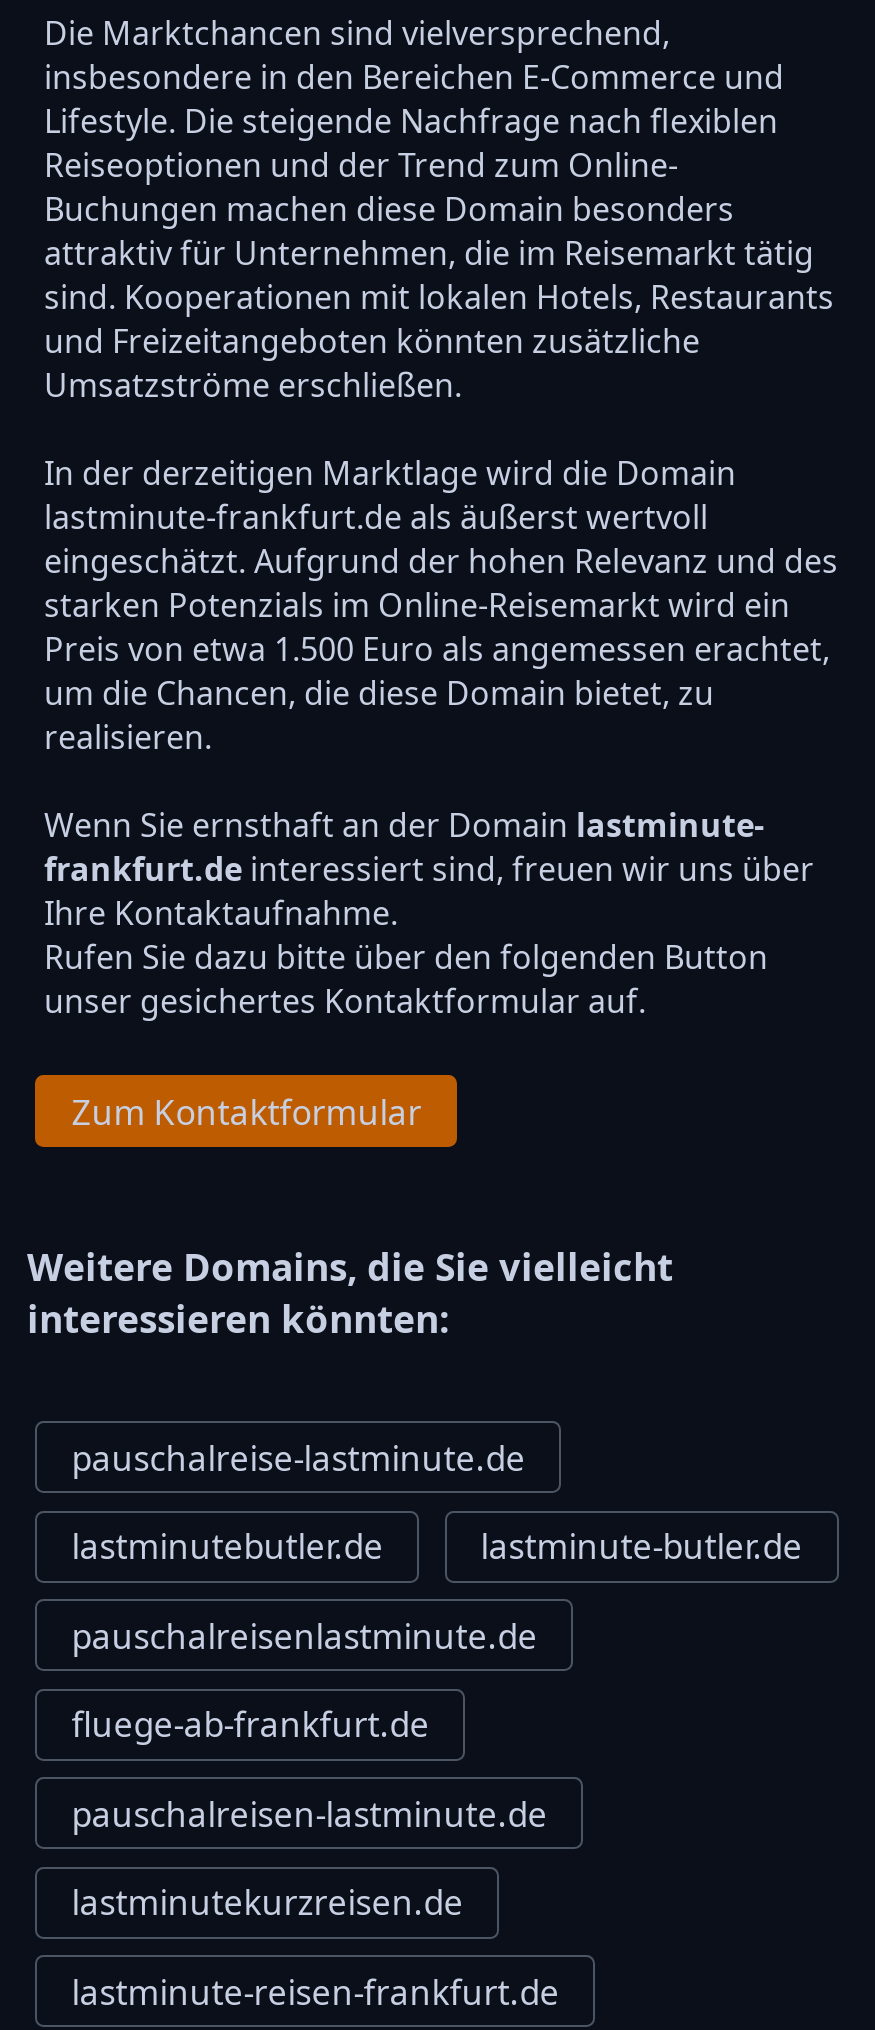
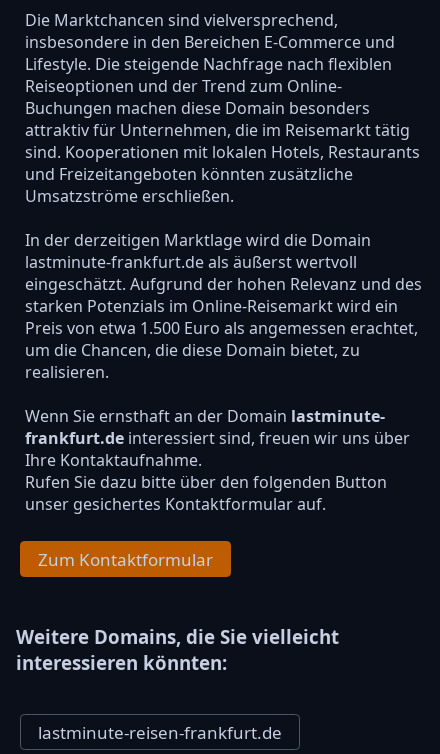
- pauschalreise-lastminute.de
- lastminutebutler.de
- lastminute-butler.de
- pauschalreisenlastminute.de
- fluege-ab-frankfurt.de
- pauschalreisen-lastminute.de
- lastminutekurzreisen.de
